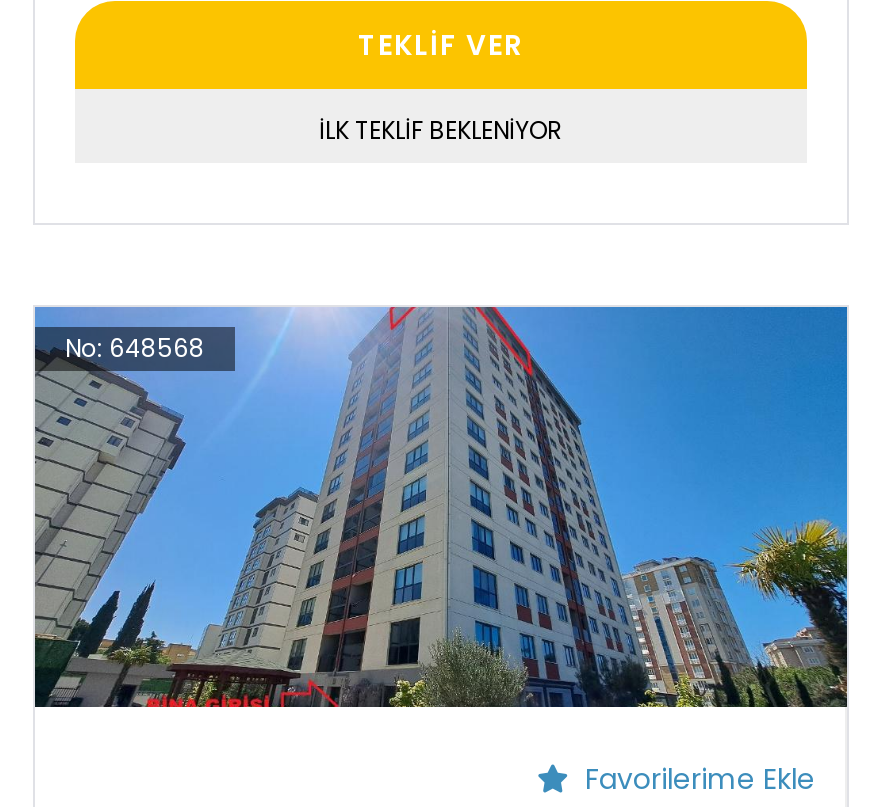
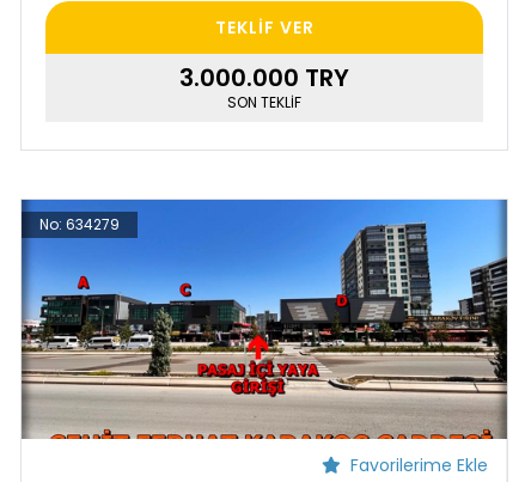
- İLK TEKLİF BEKLENİYOR
+ 3.000.000 TRY
+ SON TEKLİF

- [image]
- No: 648568
+ [image]
+ No: 634279
